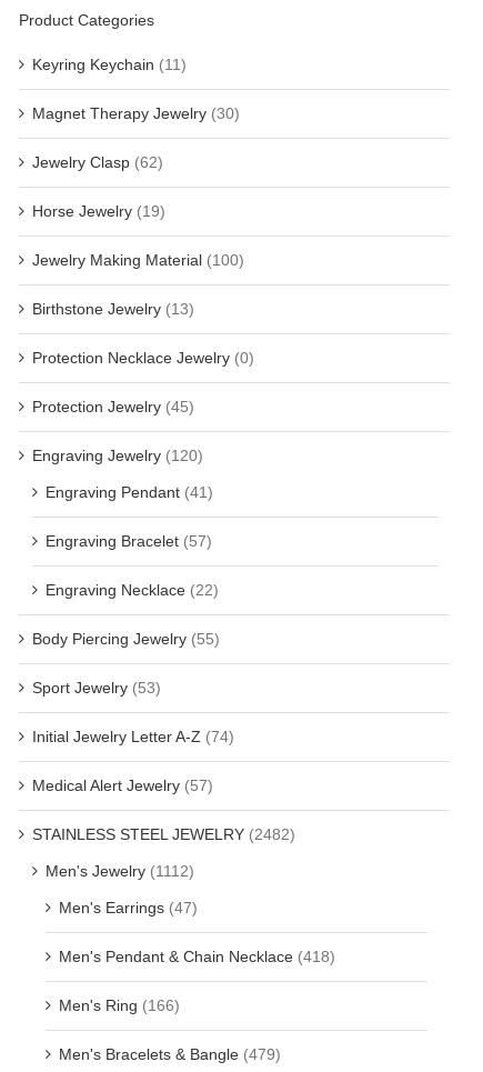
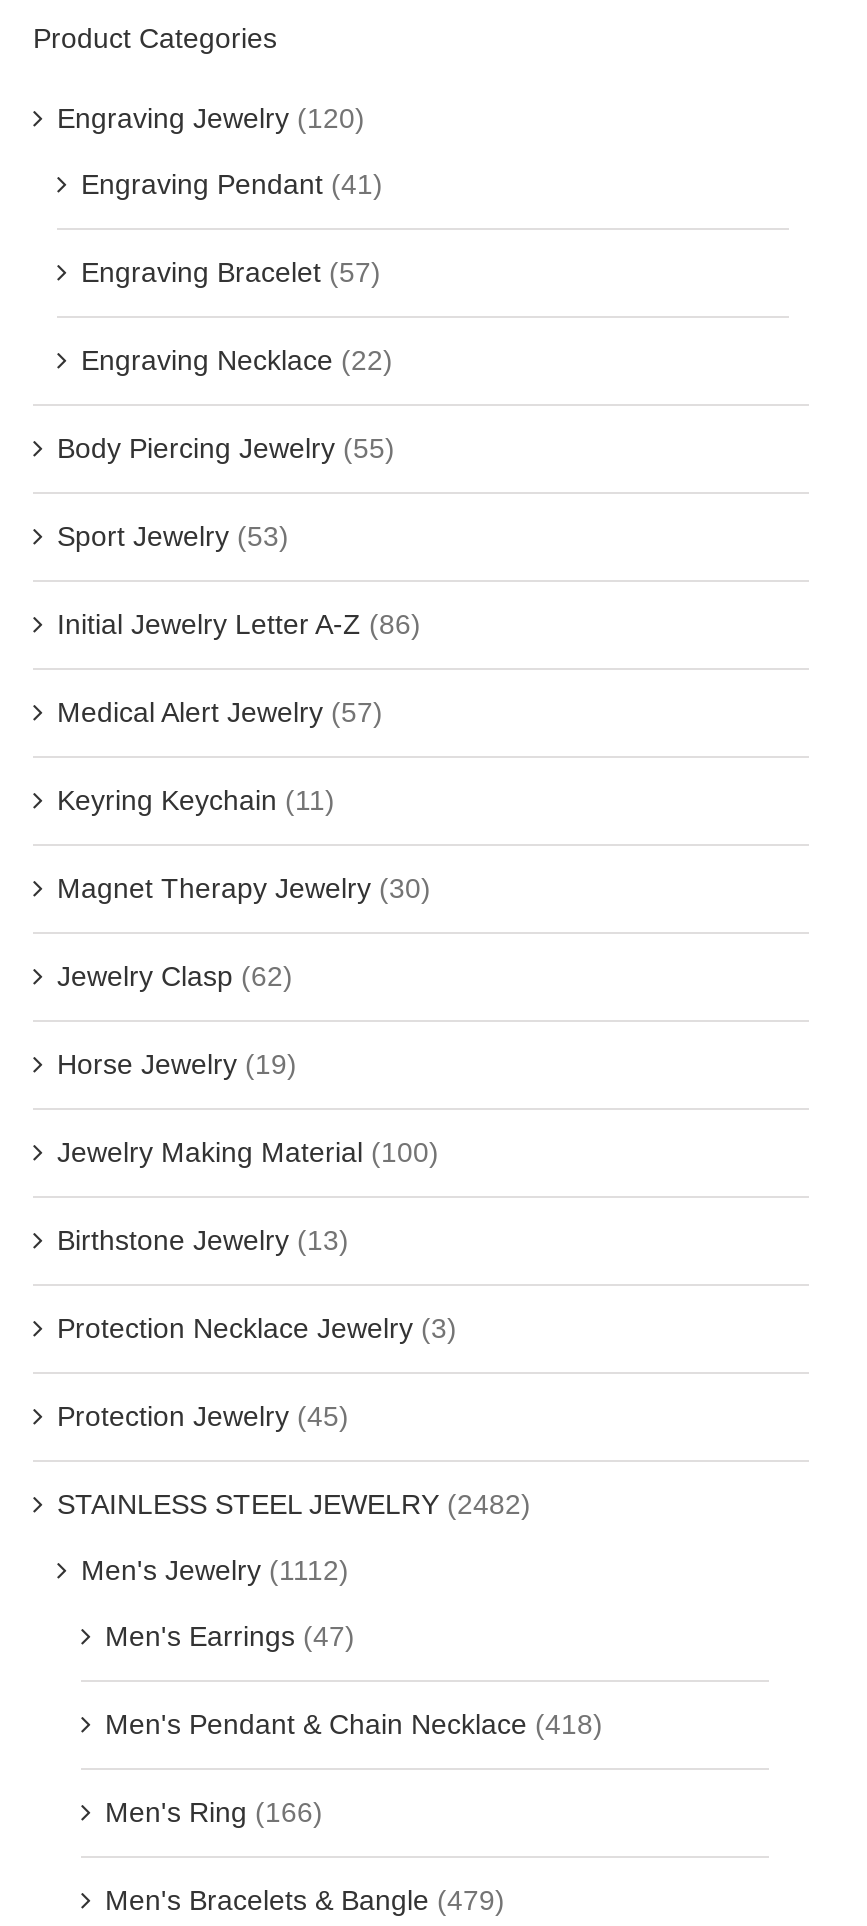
+ Initial Jewelry Letter A-Z (86)

moved down: Keyring Keychain (11) | Magnet Therapy Jewelry (30) | Jewelry Clasp (62) | Horse Jewelry (19) | Jewelry Making Material (100) | Birthstone Jewelry (13)

- Protection Necklace Jewelry (0)
+ Protection Necklace Jewelry (3)

moved down: Protection Jewelry (45)

moved up: Engraving Jewelry (120) | Engraving Pendant (41) | Engraving Bracelet (57) | Engraving Necklace (22) | Body Piercing Jewelry (55) | Sport Jewelry (53)

- Initial Jewelry Letter A-Z (74)

moved up: Medical Alert Jewelry (57)
